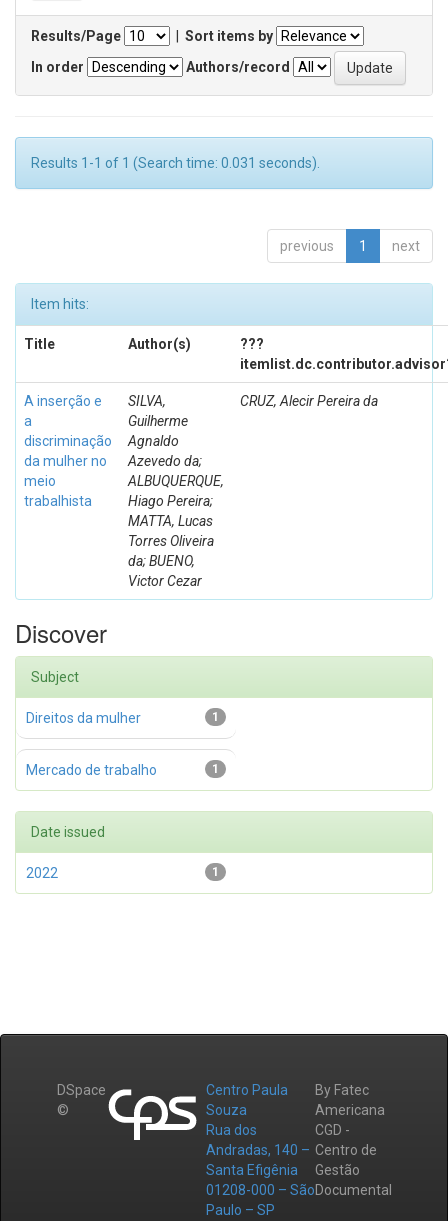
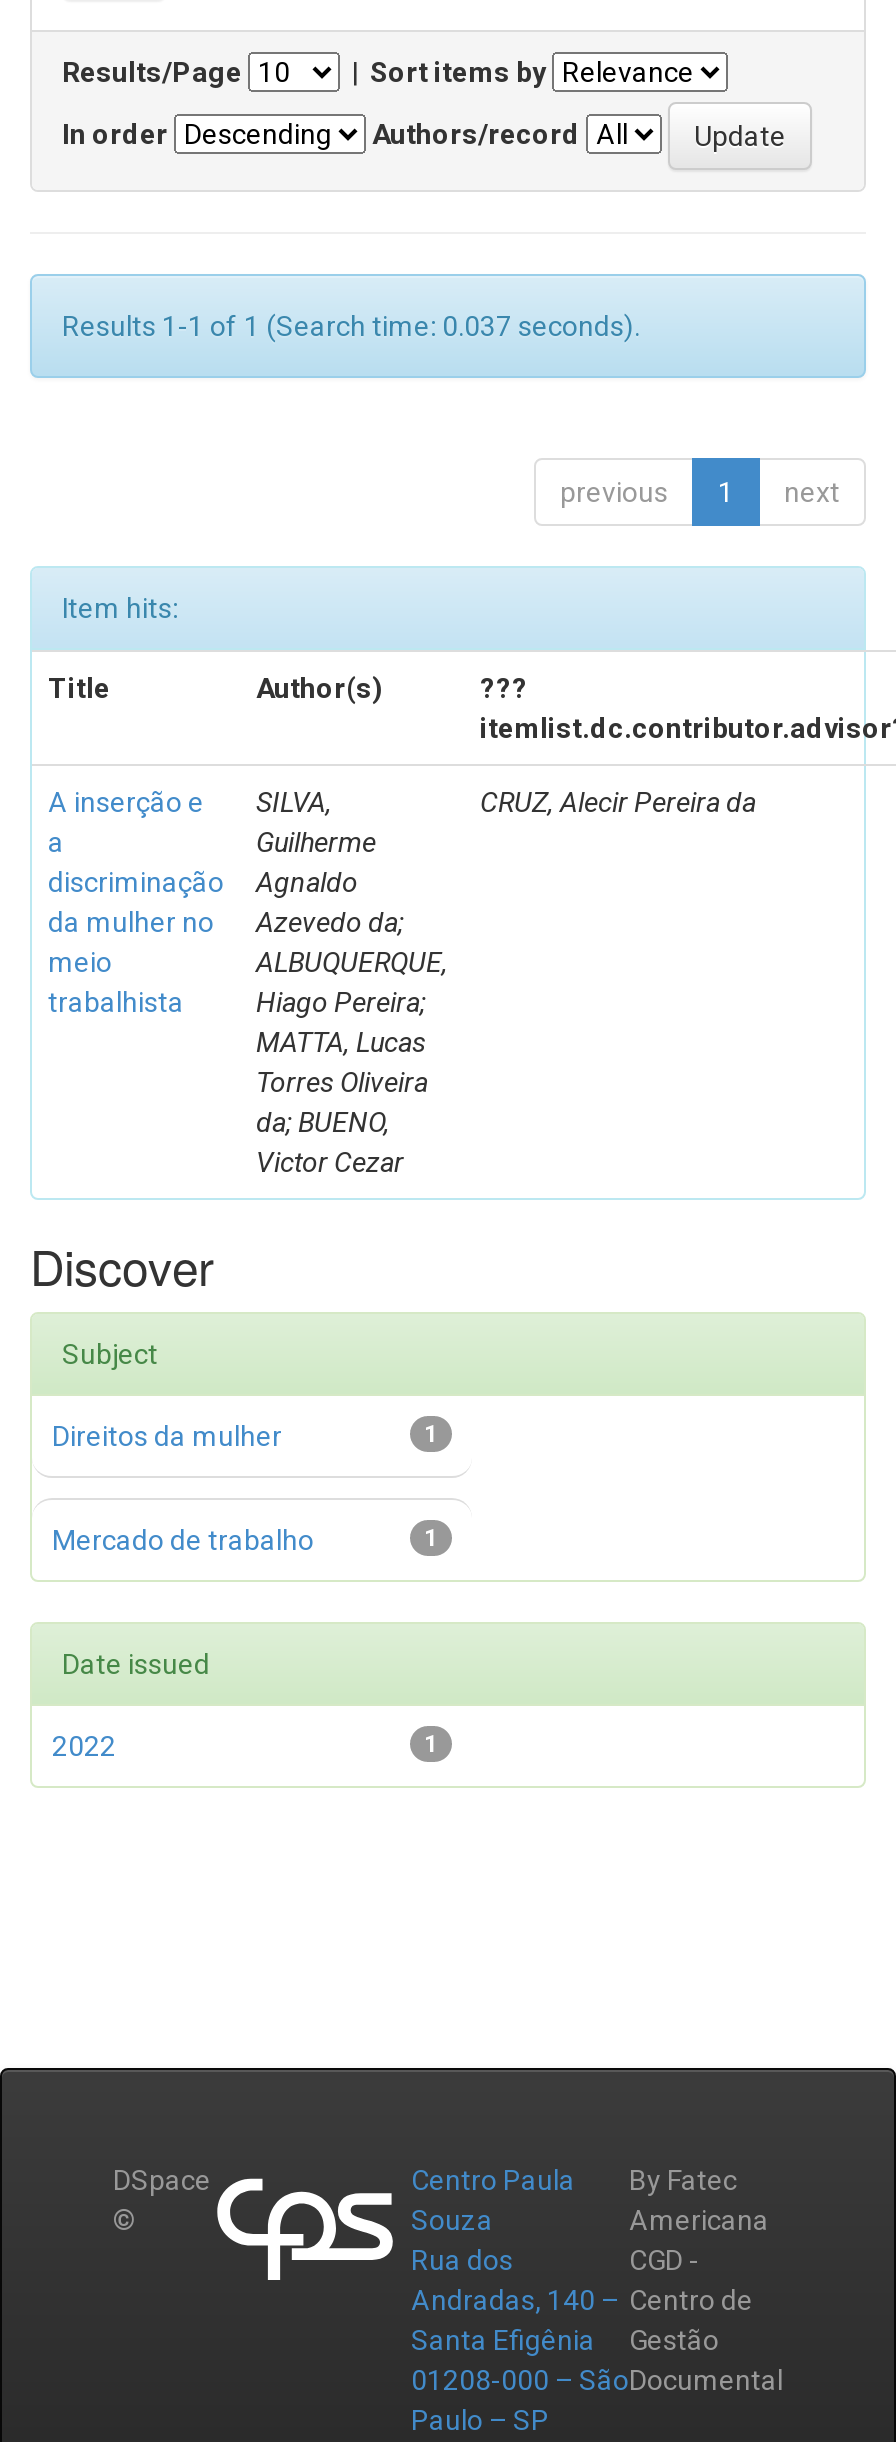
- Results 1-1 of 1 (Search time: 0.031 seconds).
+ Results 1-1 of 1 (Search time: 0.037 seconds).
